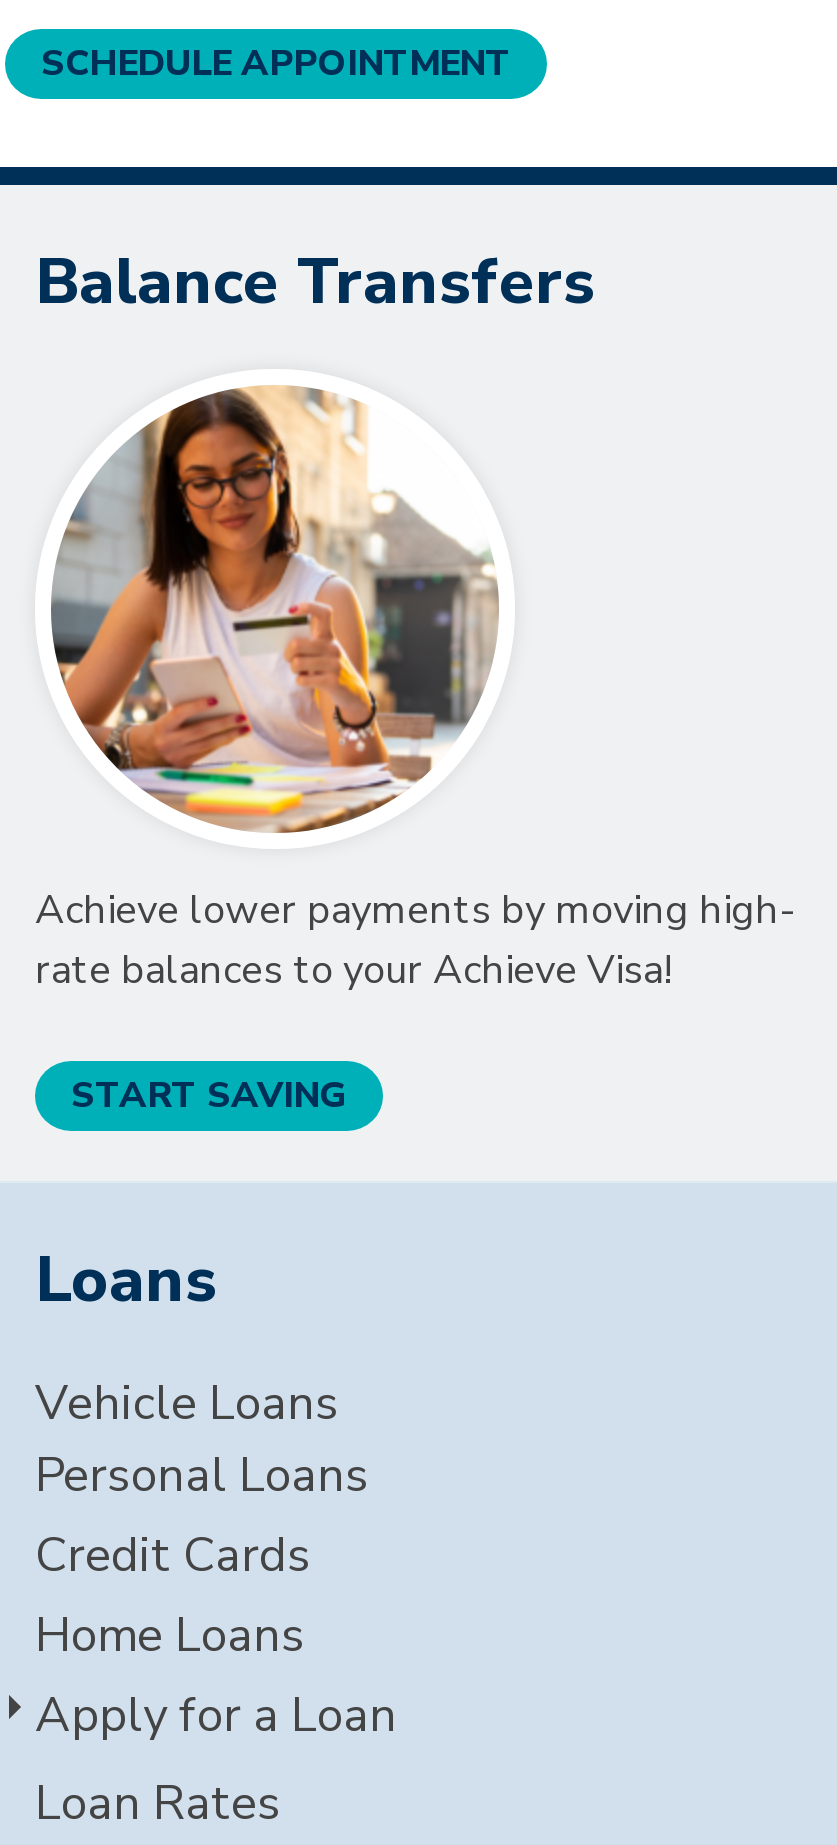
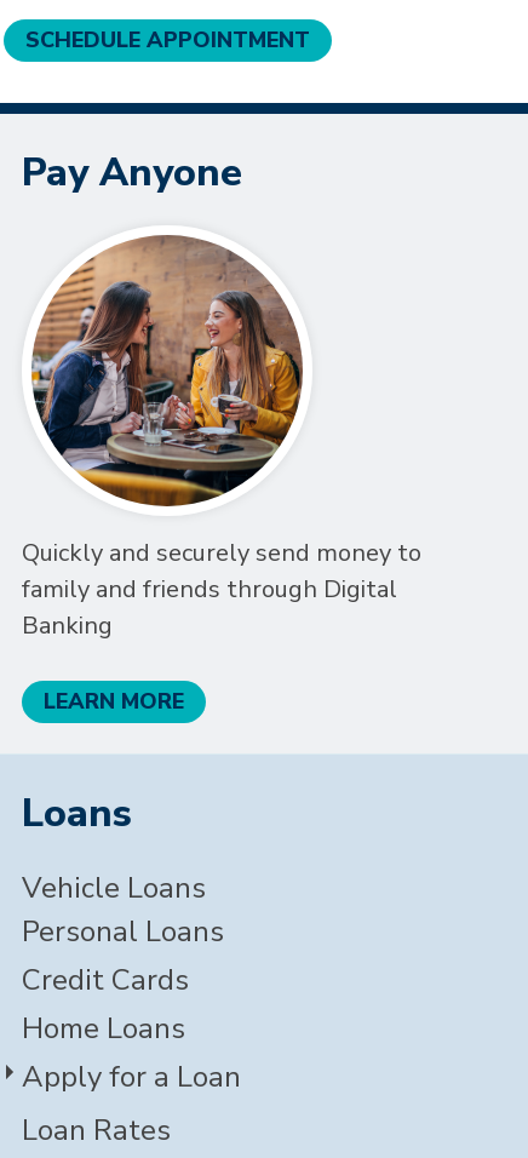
- Balance Transfers
+ Pay Anyone

- [image]
- Achieve lower payments by moving high-
- rate balances to your Achieve Visa!
+ [image]
+ Quickly and securely send money to
+ family and friends through Digital
+ Banking

- START SAVING
+ LEARN MORE
